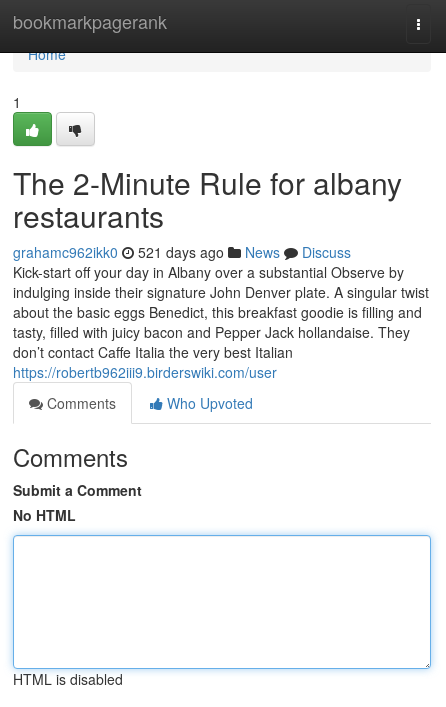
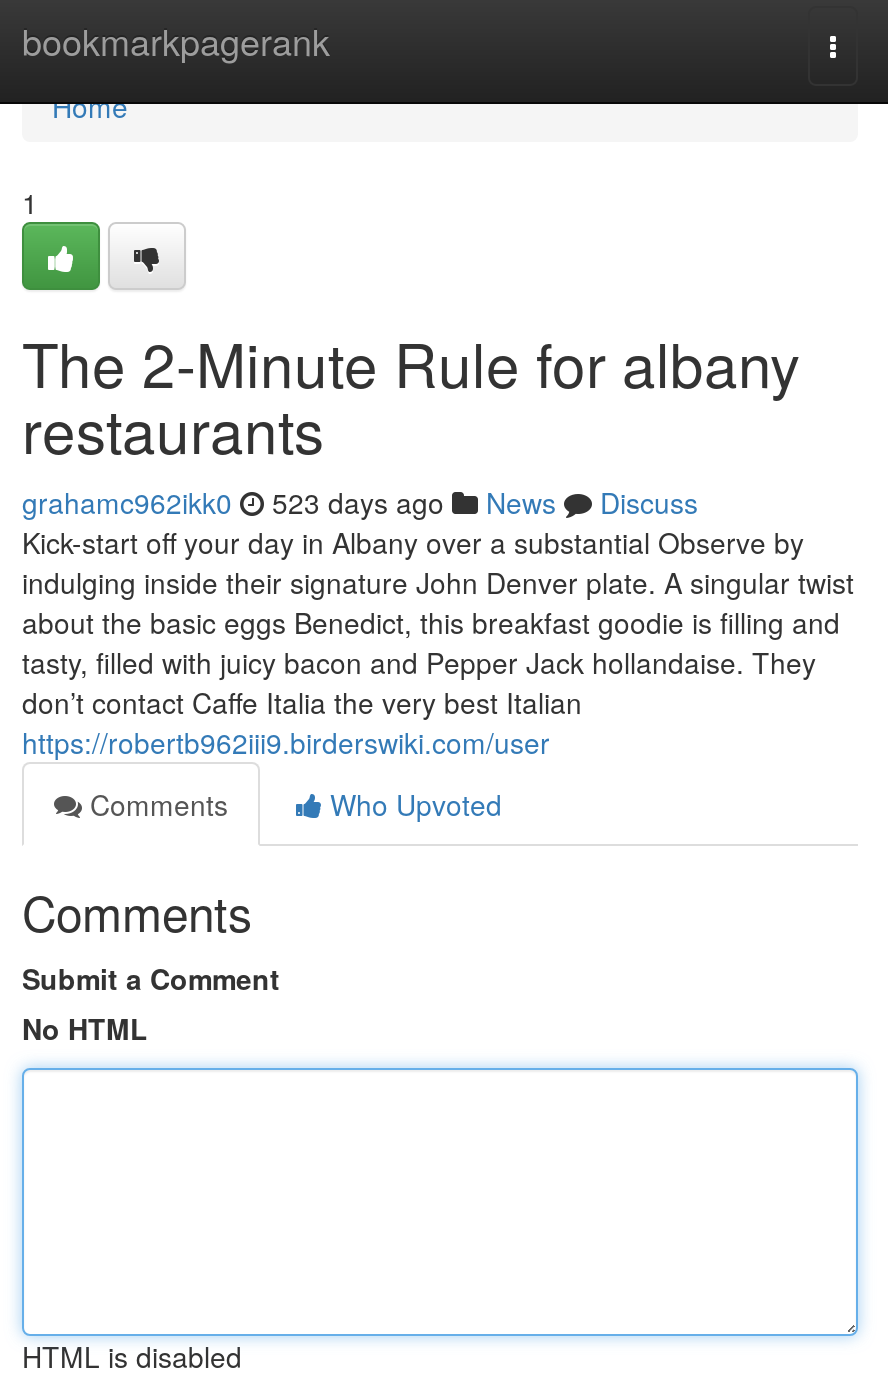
- grahamc962ikk0 521 days ago News Discuss
+ grahamc962ikk0 523 days ago News Discuss
